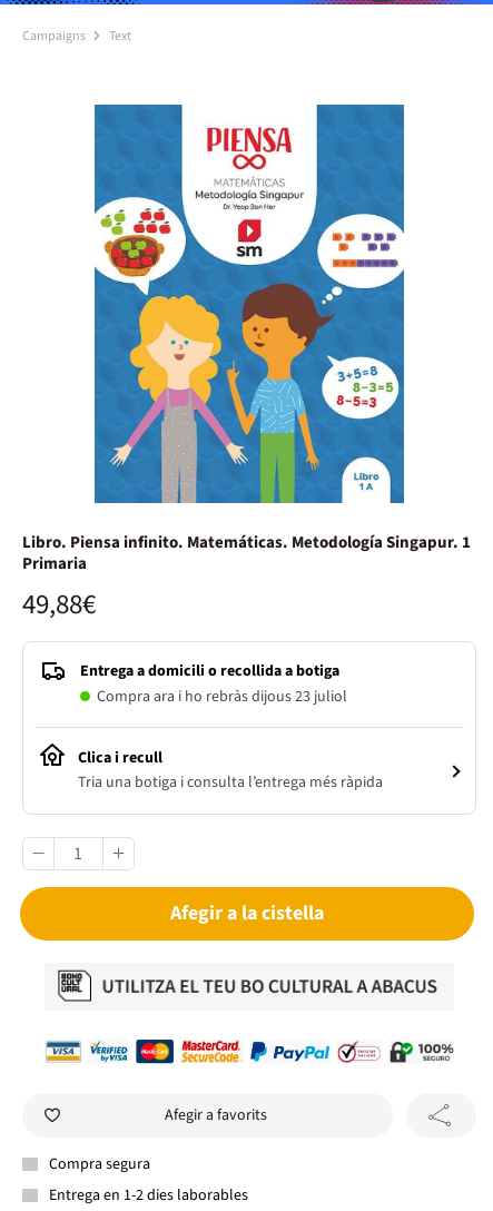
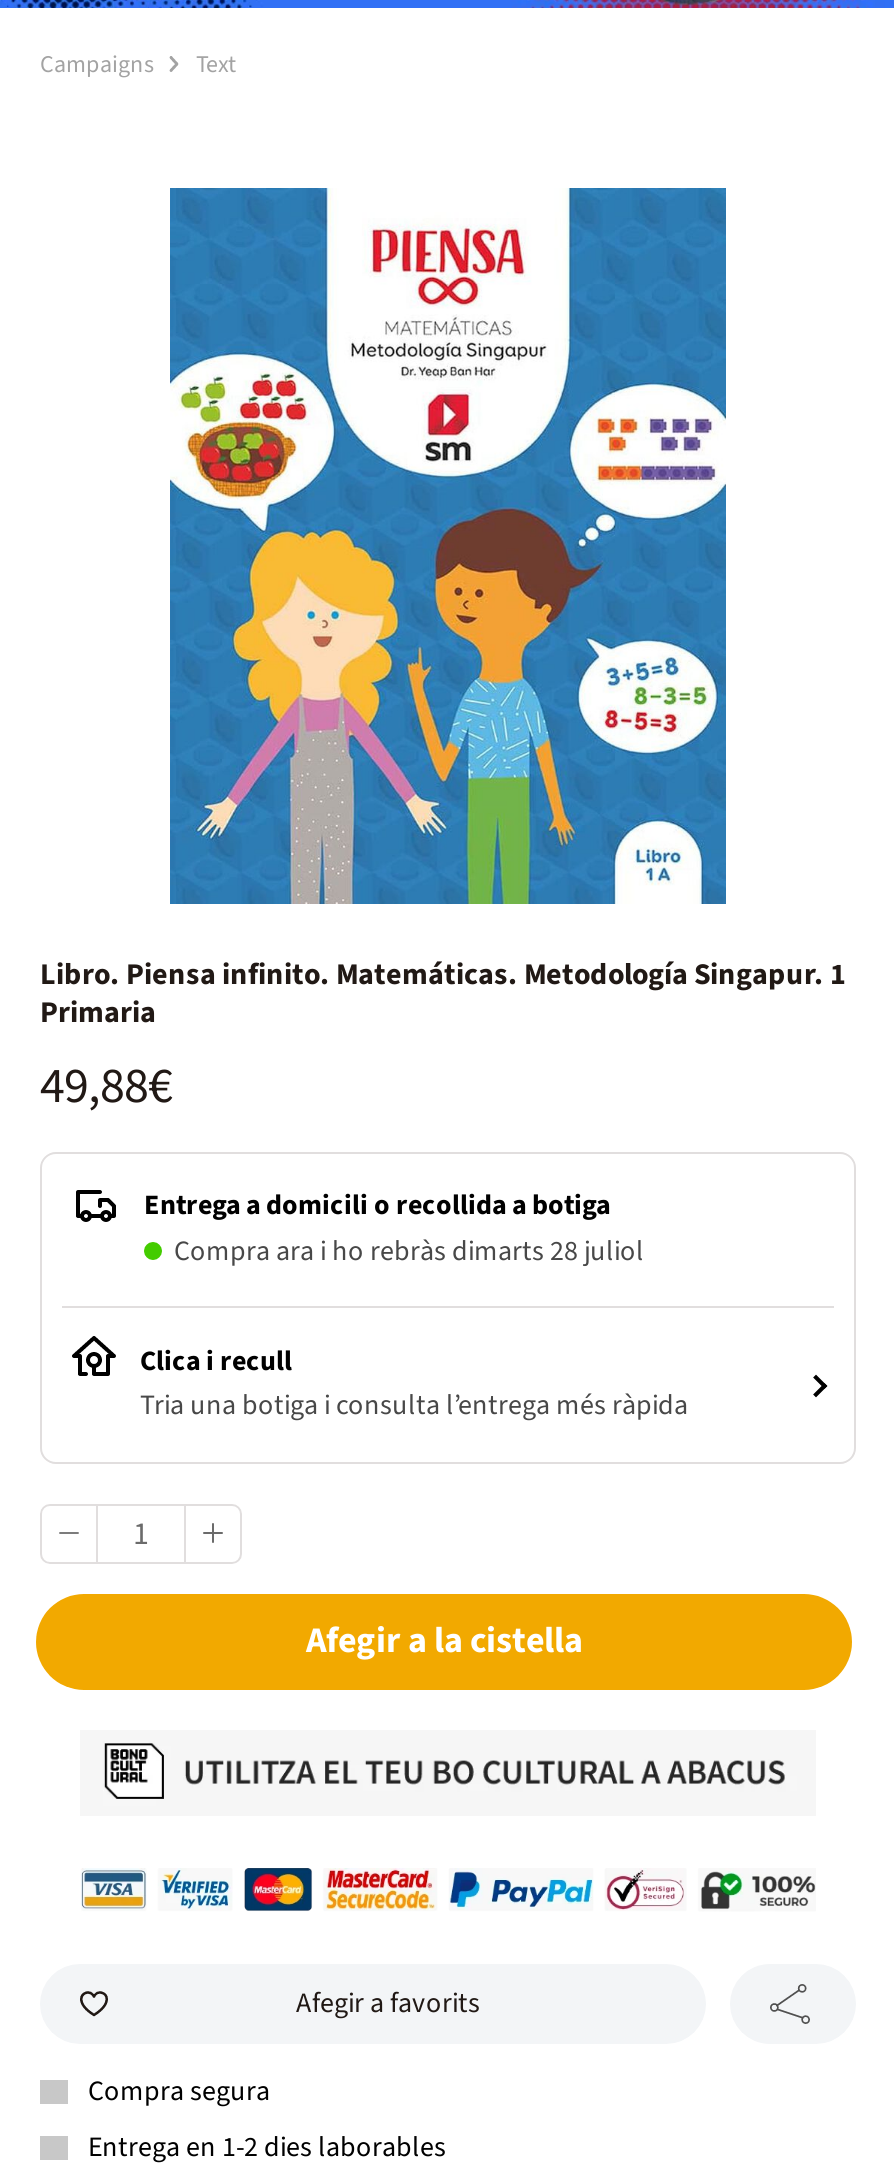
- Compra ara i ho rebràs dijous 23 juliol
+ Compra ara i ho rebràs dimarts 28 juliol
